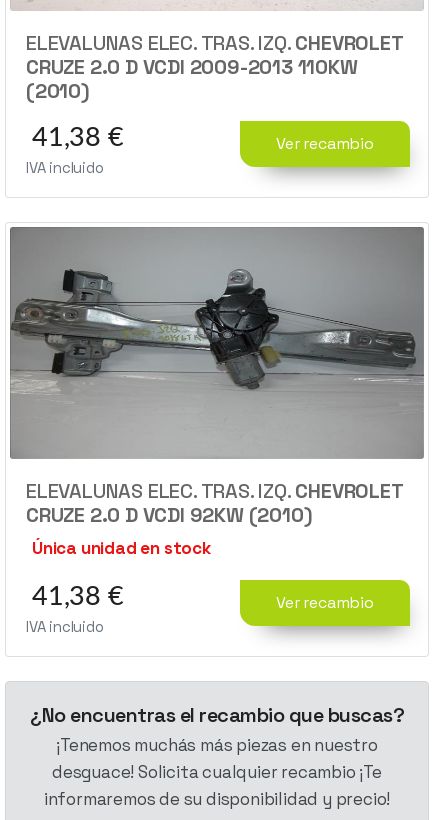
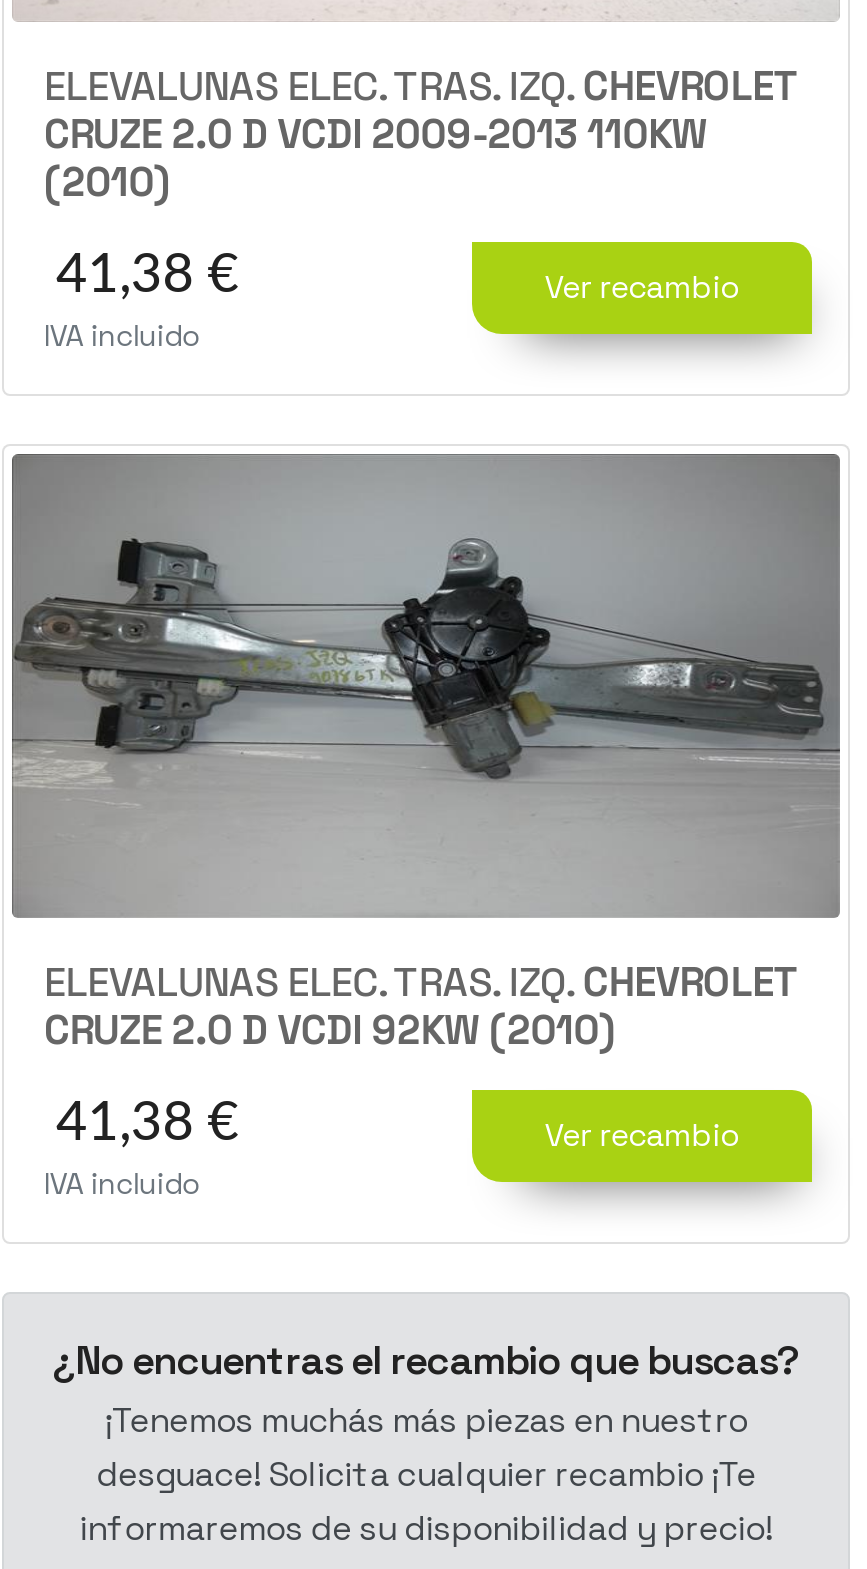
- Única unidad en stock
